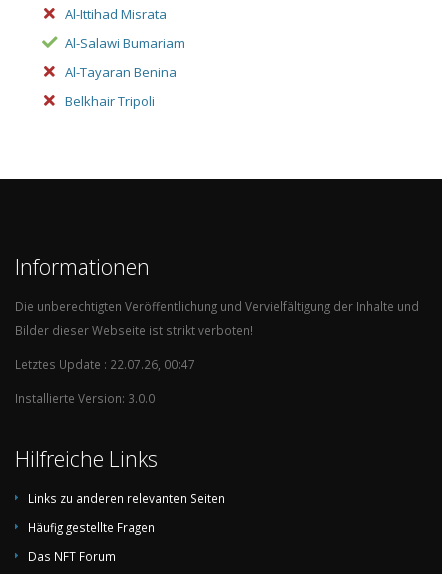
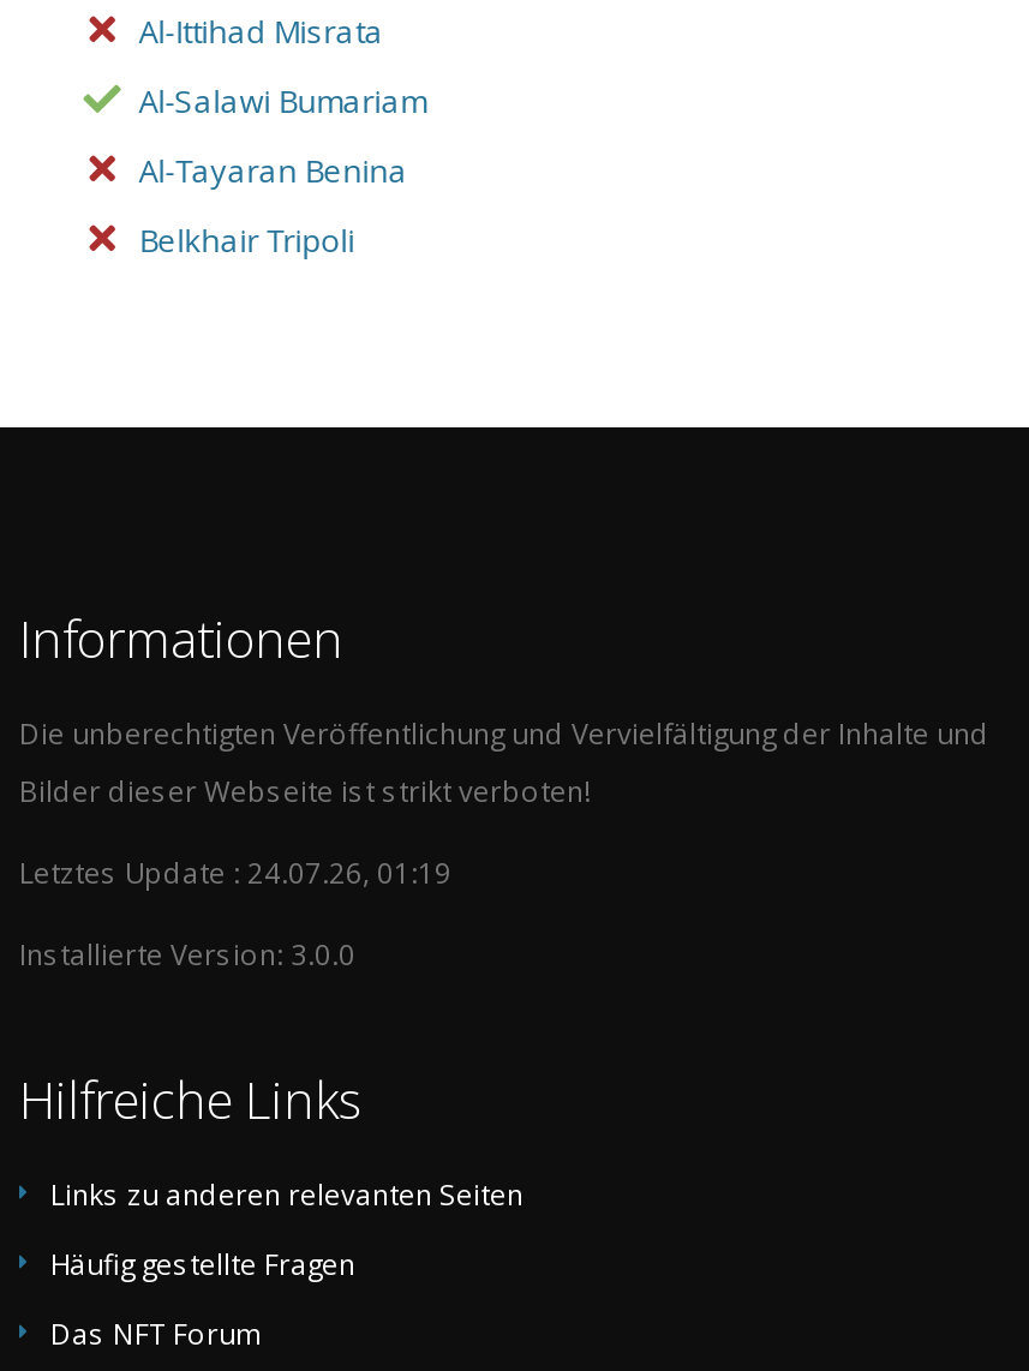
- Letztes Update : 22.07.26, 00:47
+ Letztes Update : 24.07.26, 01:19
